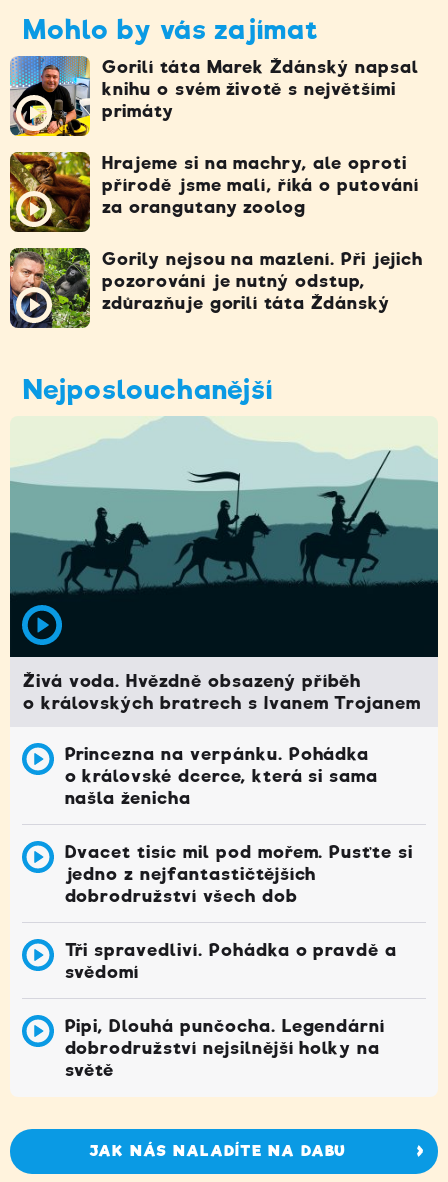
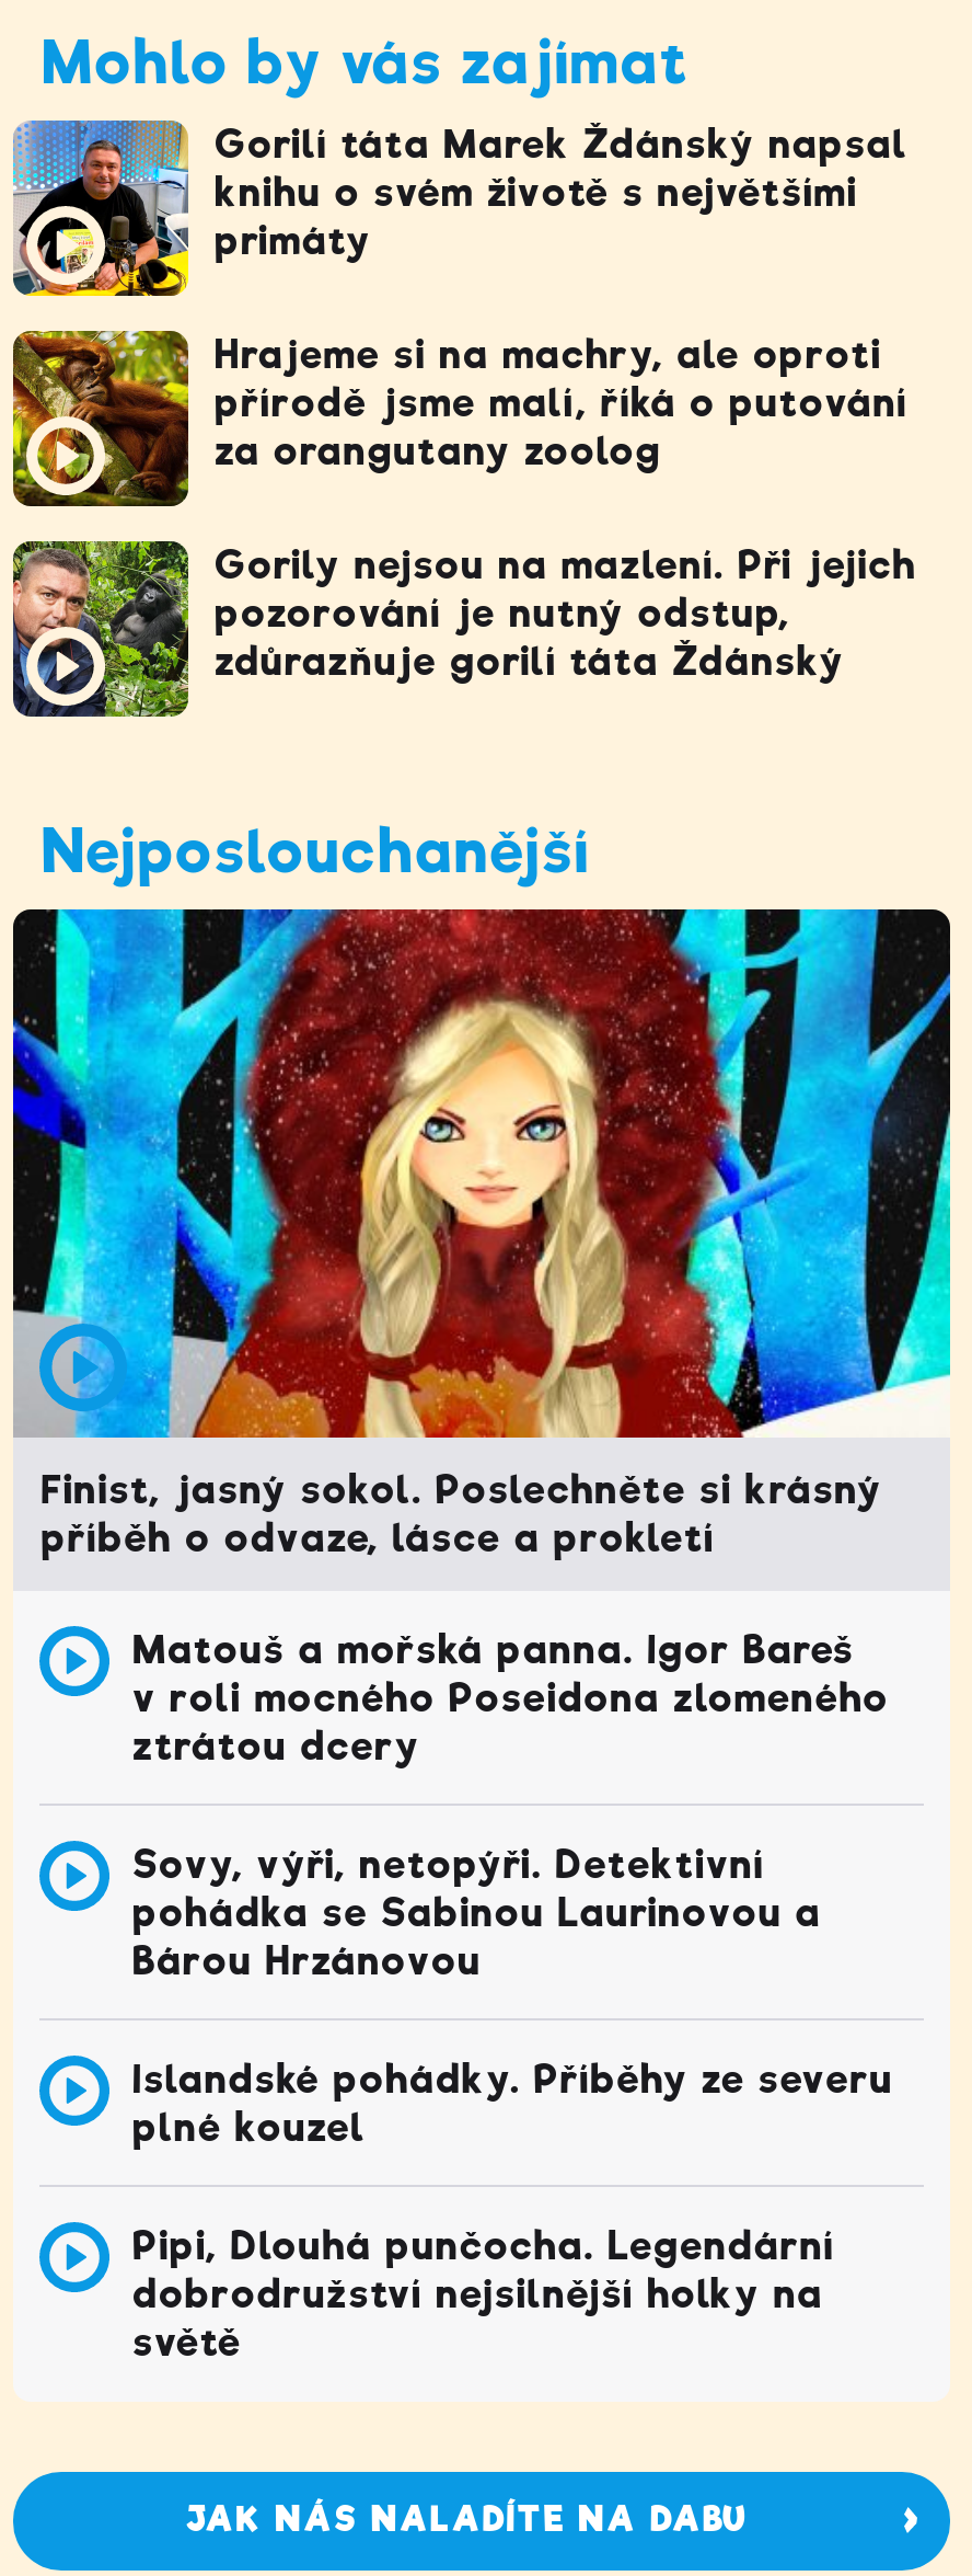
- [image]
- Živá voda. Hvězdně obsazený příběh
- o královských bratrech s Ivanem Trojanem
+ [image]
+ Finist, jasný sokol. Poslechněte si krásný
+ příběh o odvaze, lásce a prokletí

- Princezna na verpánku. Pohádka
- o královské dcerce, která si sama
- našla ženicha
+ Matouš a mořská panna. Igor Bareš
+ v roli mocného Poseidona zlomeného
+ ztrátou dcery

- Dvacet tisíc mil pod mořem. Pusťte si
- jedno z nejfantastičtějších
- dobrodružství všech dob
+ Sovy, výři, netopýři. Detektivní
+ pohádka se Sabinou Laurinovou a
+ Bárou Hrzánovou

- Tři spravedliví. Pohádka o pravdě a
- svědomí
+ Islandské pohádky. Příběhy ze severu
+ plné kouzel
